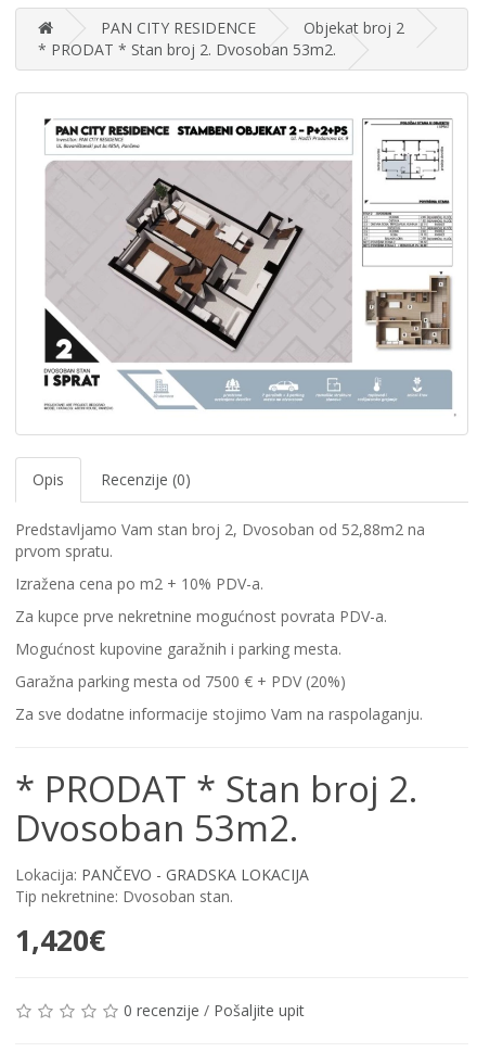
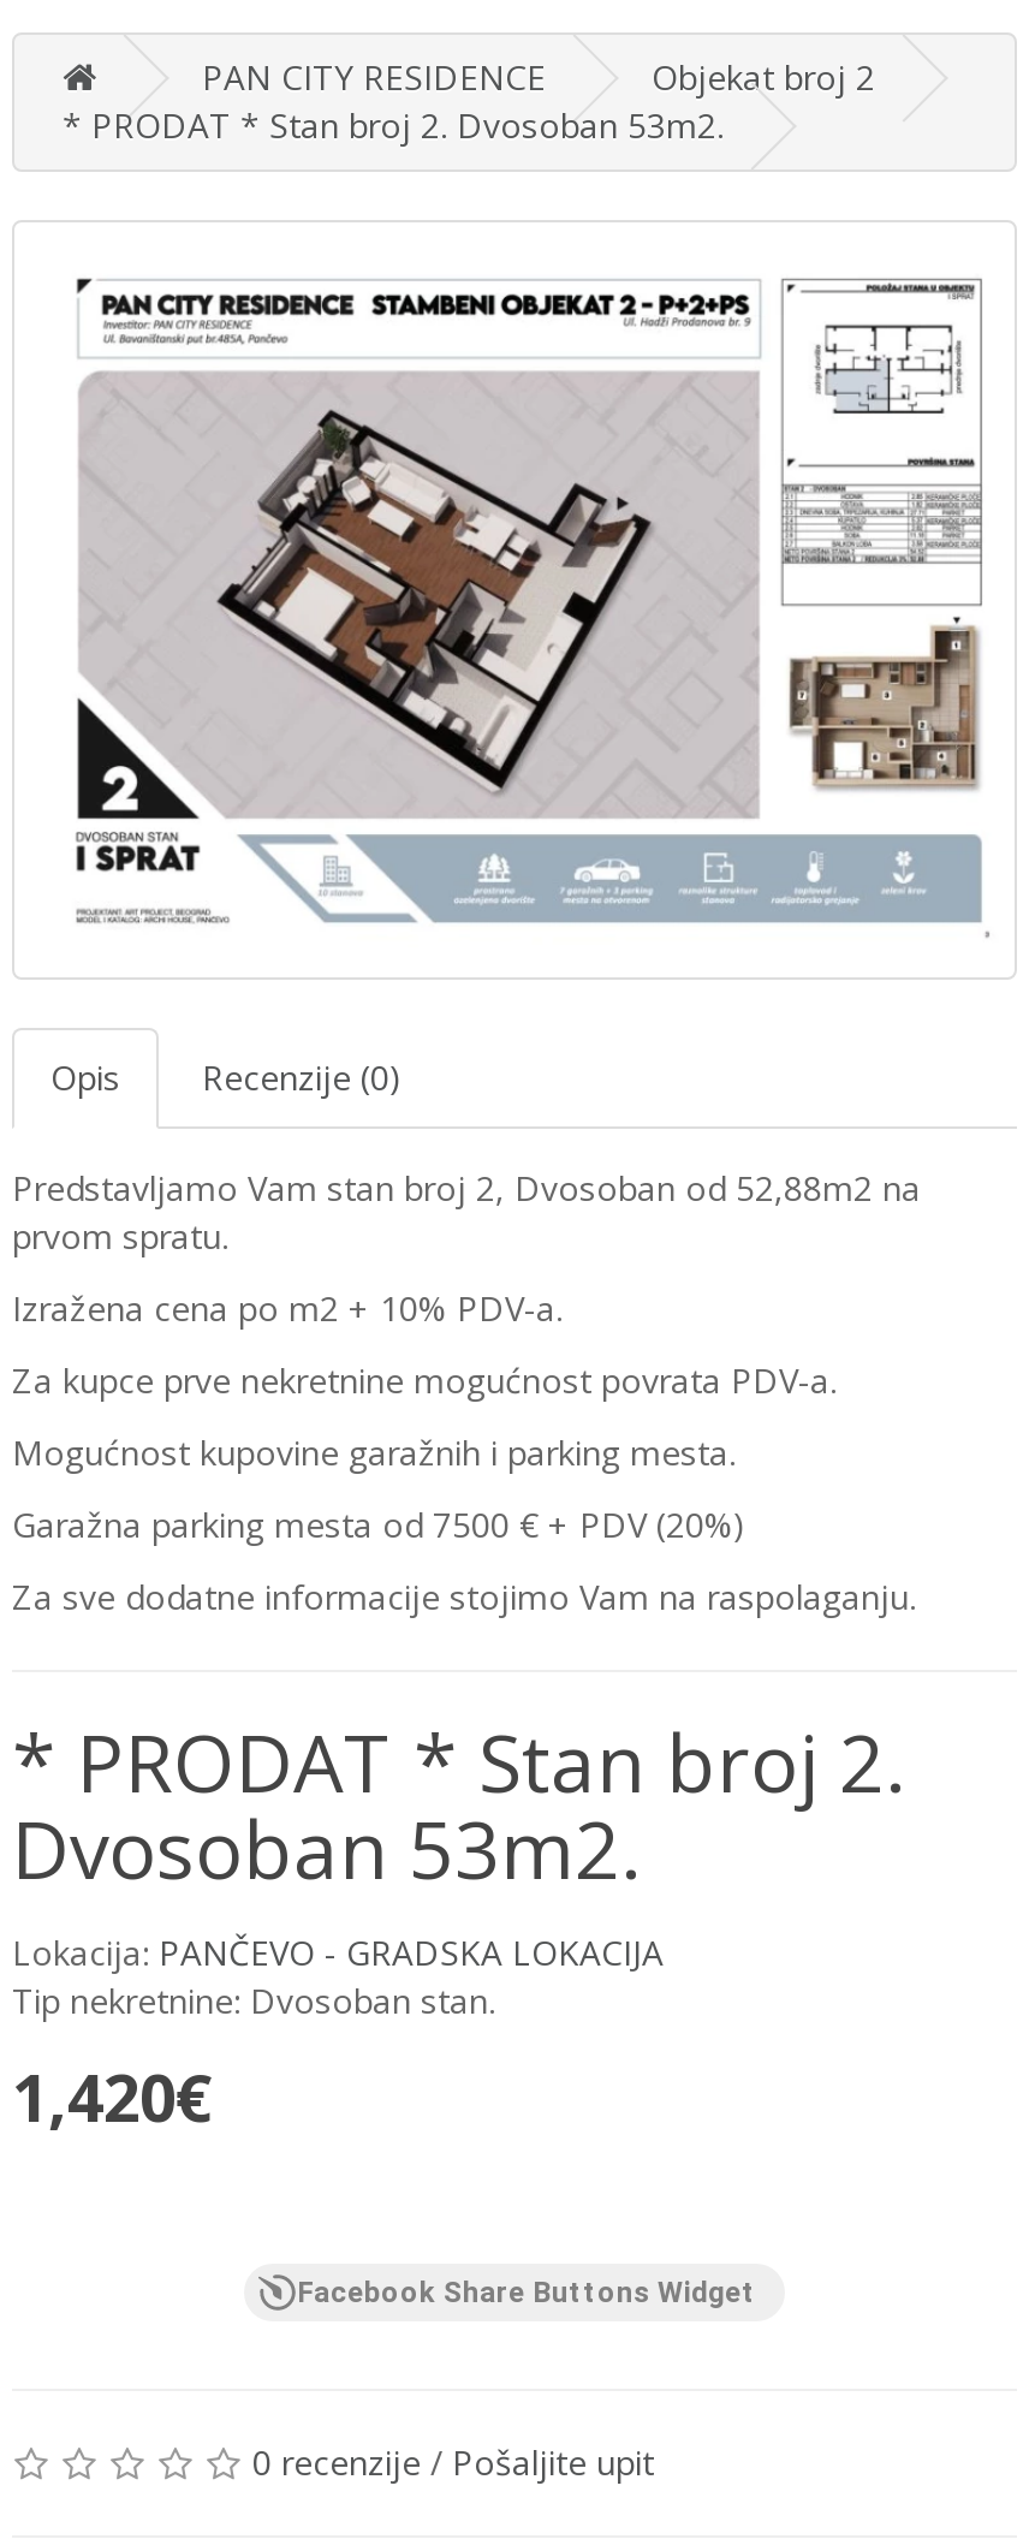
+ Facebook Share Buttons Widget
